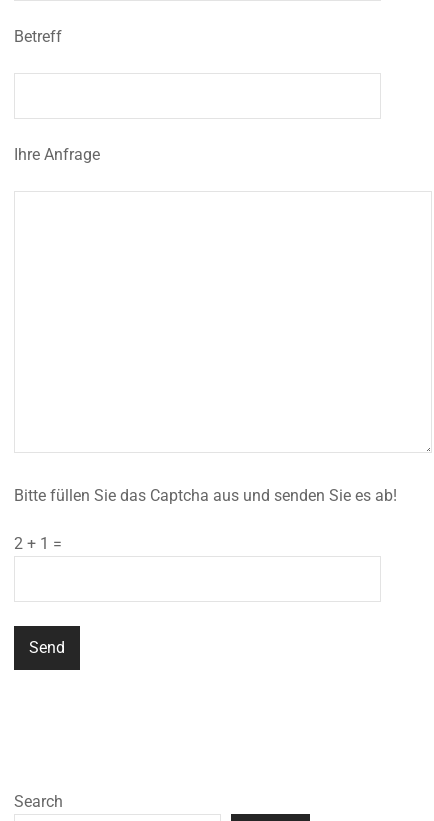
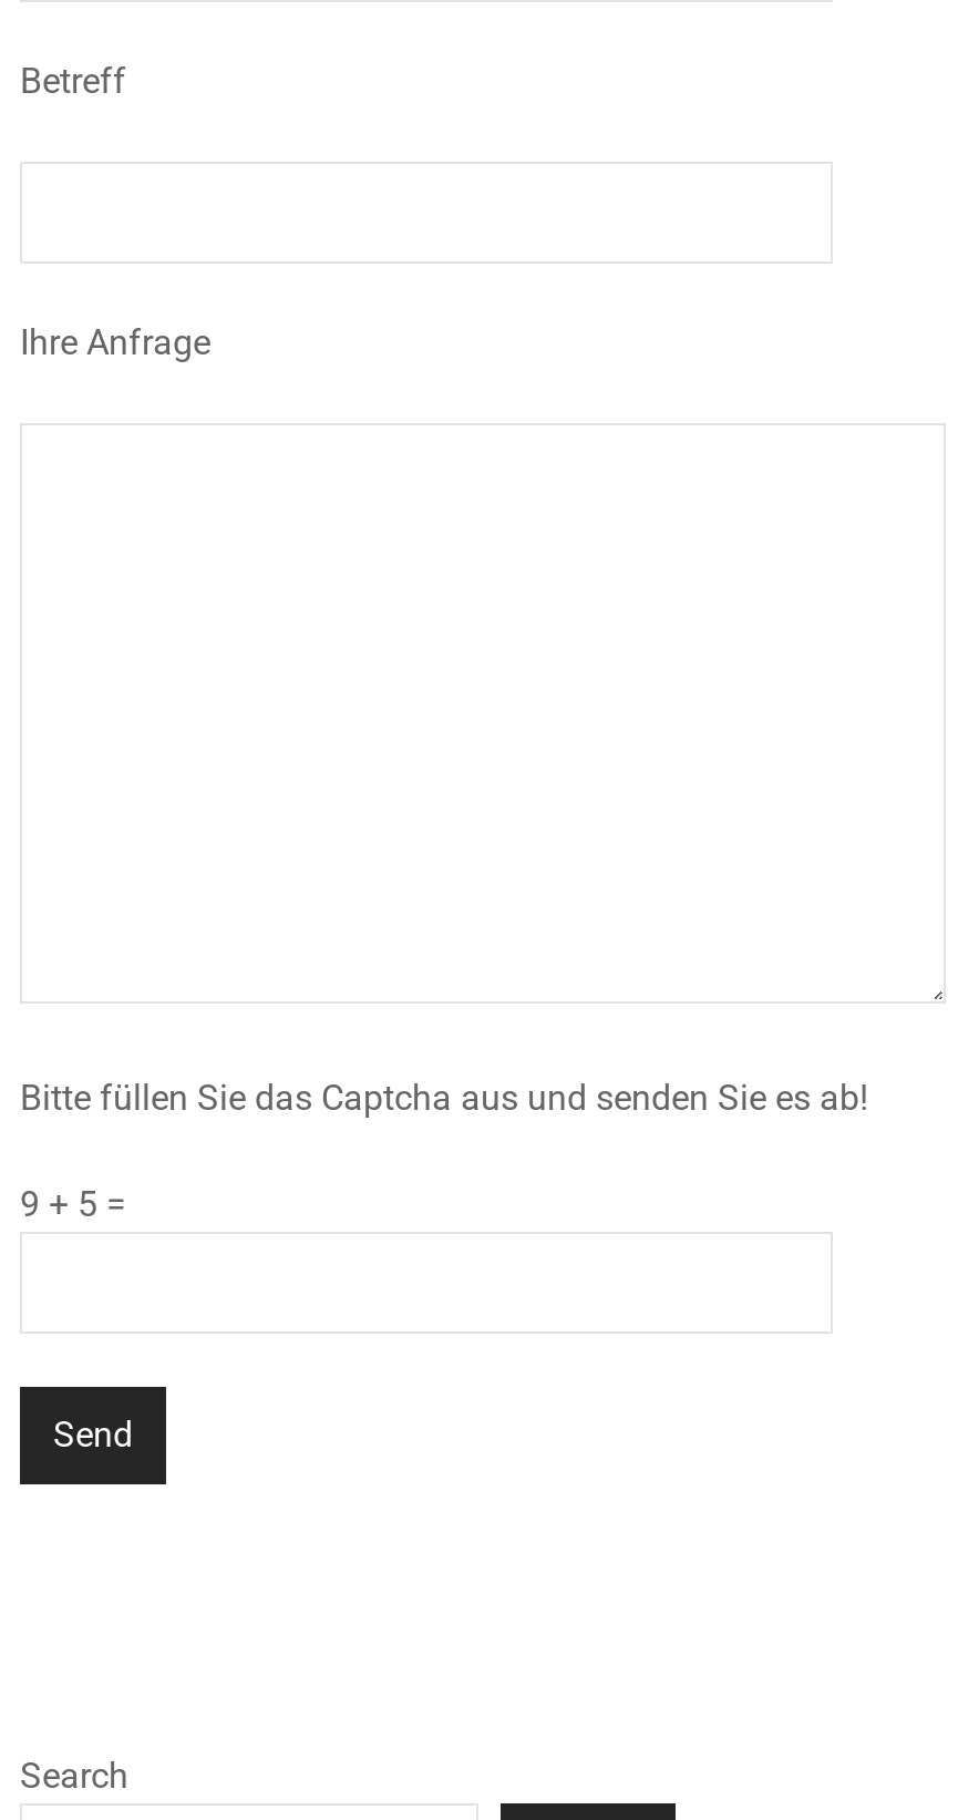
- 2 + 1 =
+ 9 + 5 =
